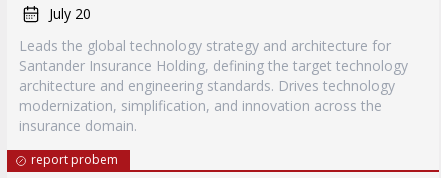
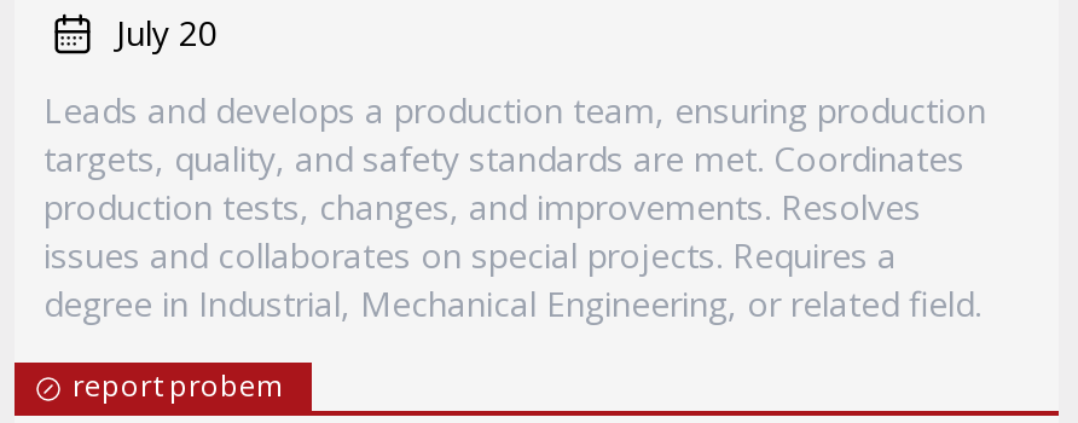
- Leads the global technology strategy and architecture for
- Santander Insurance Holding, defining the target technology
- architecture and engineering standards. Drives technology
- modernization, simplification, and innovation across the
- insurance domain.
+ Leads and develops a production team, ensuring production
+ targets, quality, and safety standards are met. Coordinates
+ production tests, changes, and improvements. Resolves
+ issues and collaborates on special projects. Requires a
+ degree in Industrial, Mechanical Engineering, or related field.
